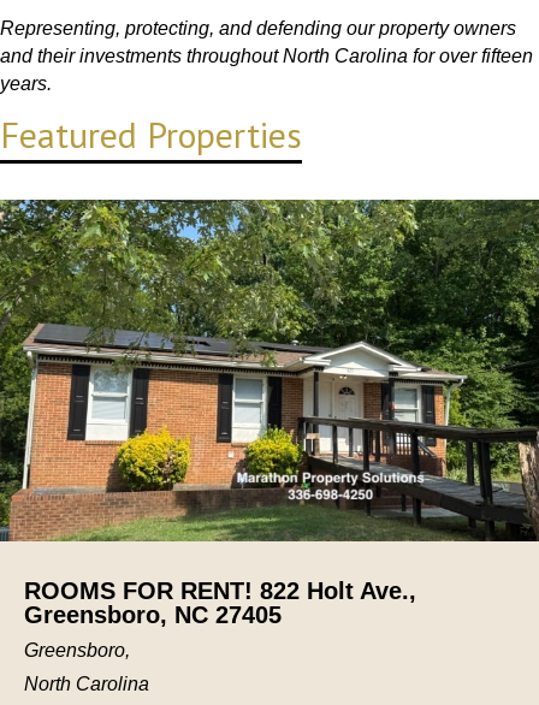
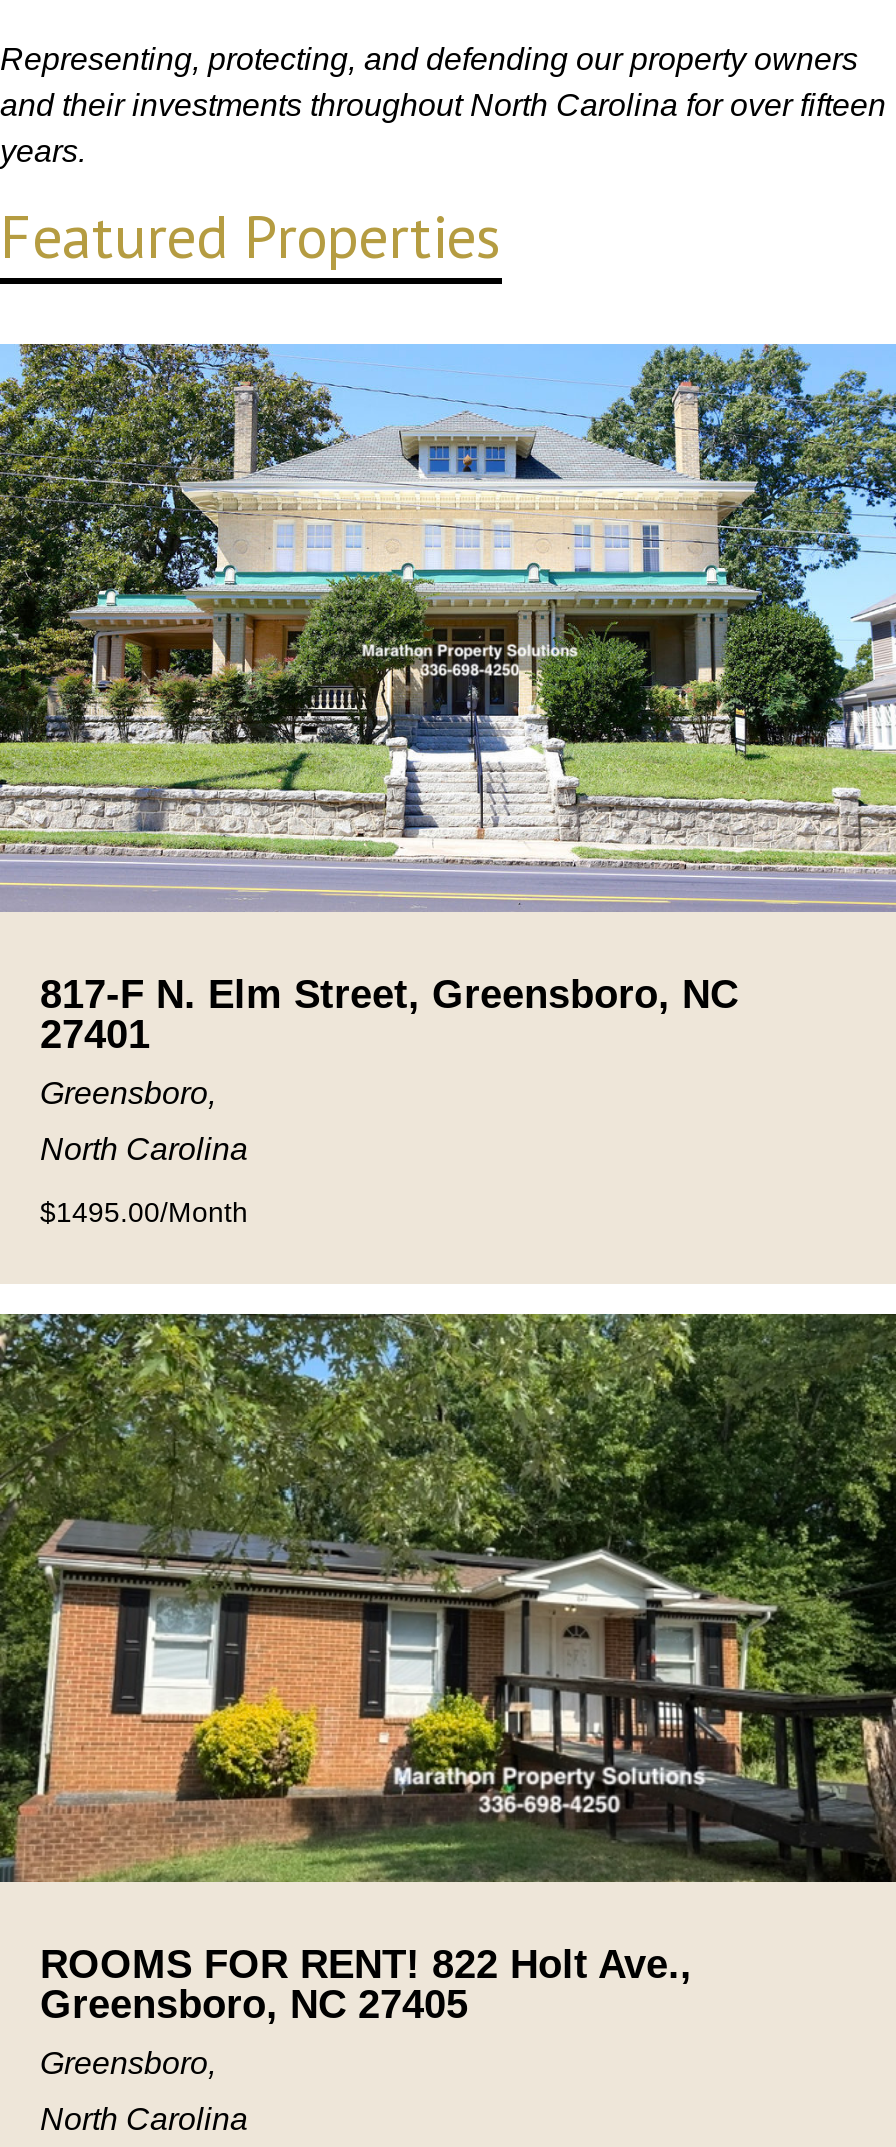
+ [image]
+ 817-F N. Elm Street, Greensboro, NC
+ 27401
+ Greensboro
+ North Carolina
+ 1495.00 Month
